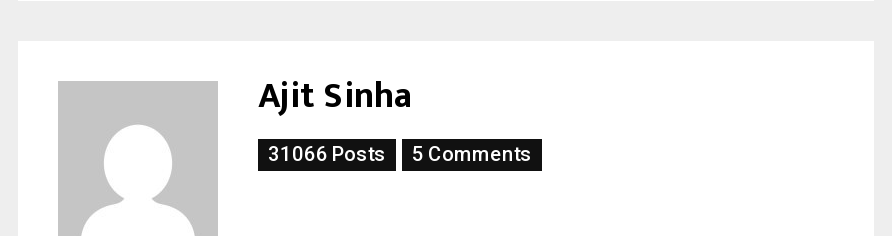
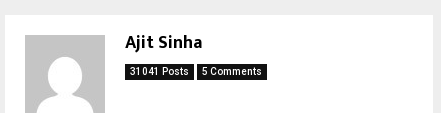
- 31066 Posts 5 Comments
+ 31041 Posts 5 Comments
